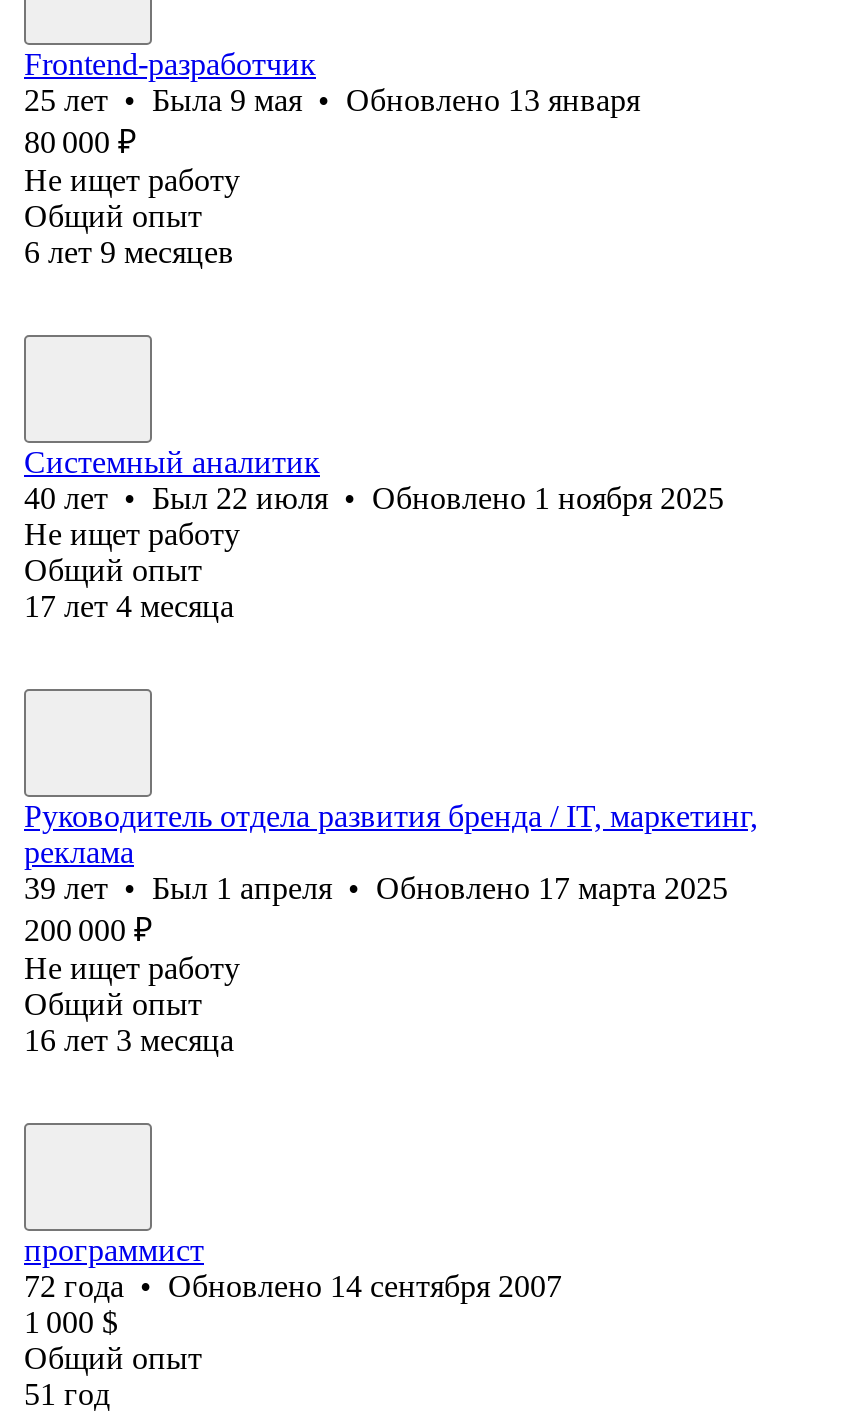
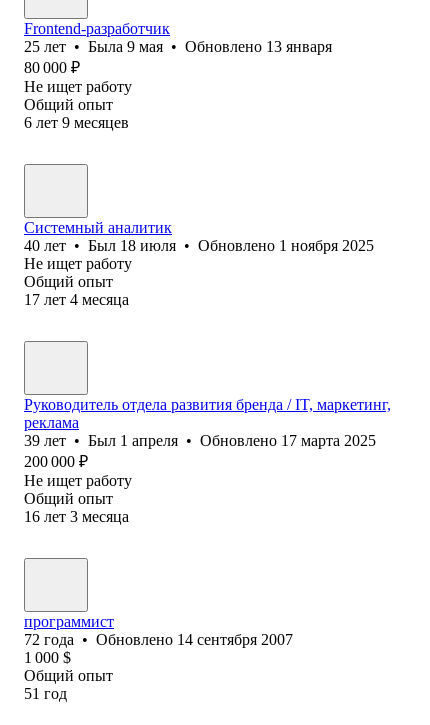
- 40 лет • Был 22 июля • Обновлено 1 ноября 2025
+ 40 лет • Был 18 июля • Обновлено 1 ноября 2025
